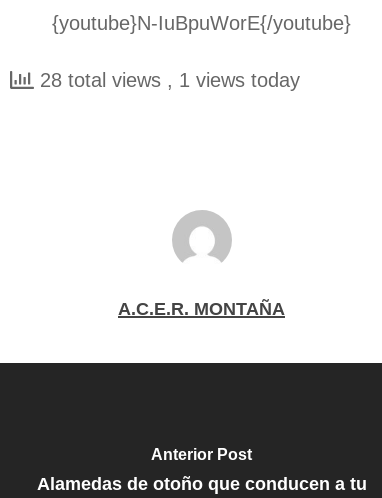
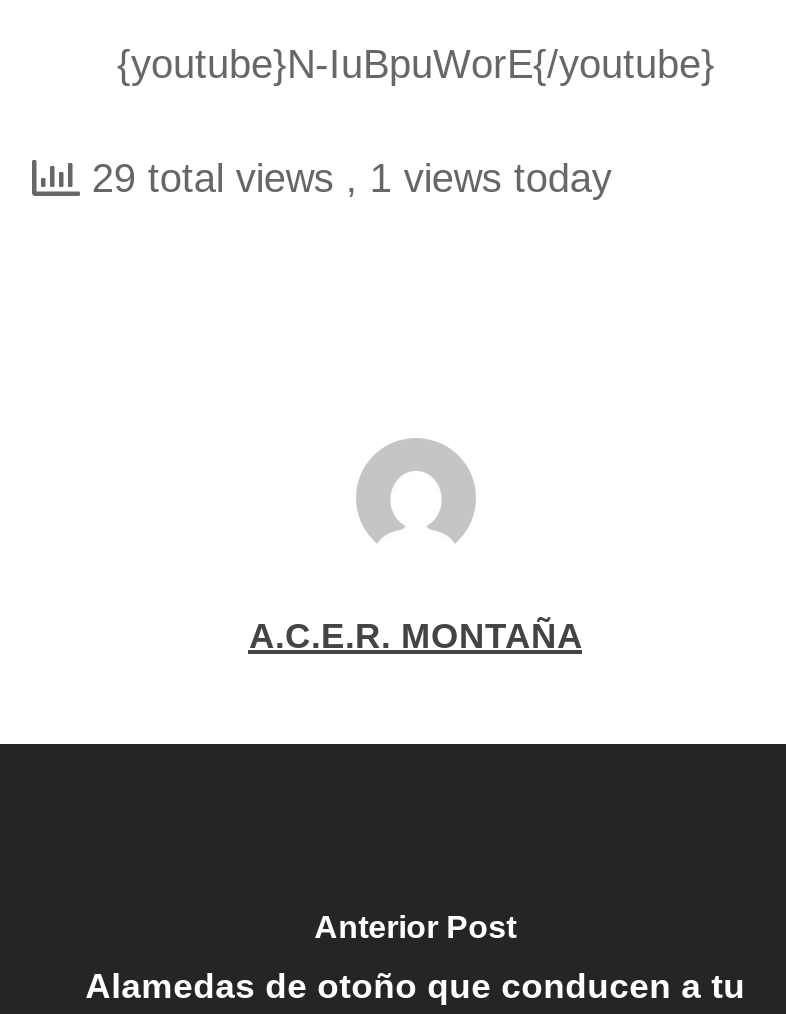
- 28 total views, 1 views today
+ 29 total views, 1 views today
